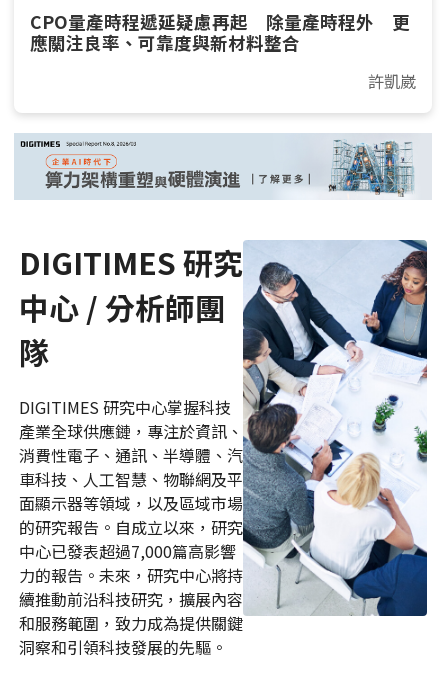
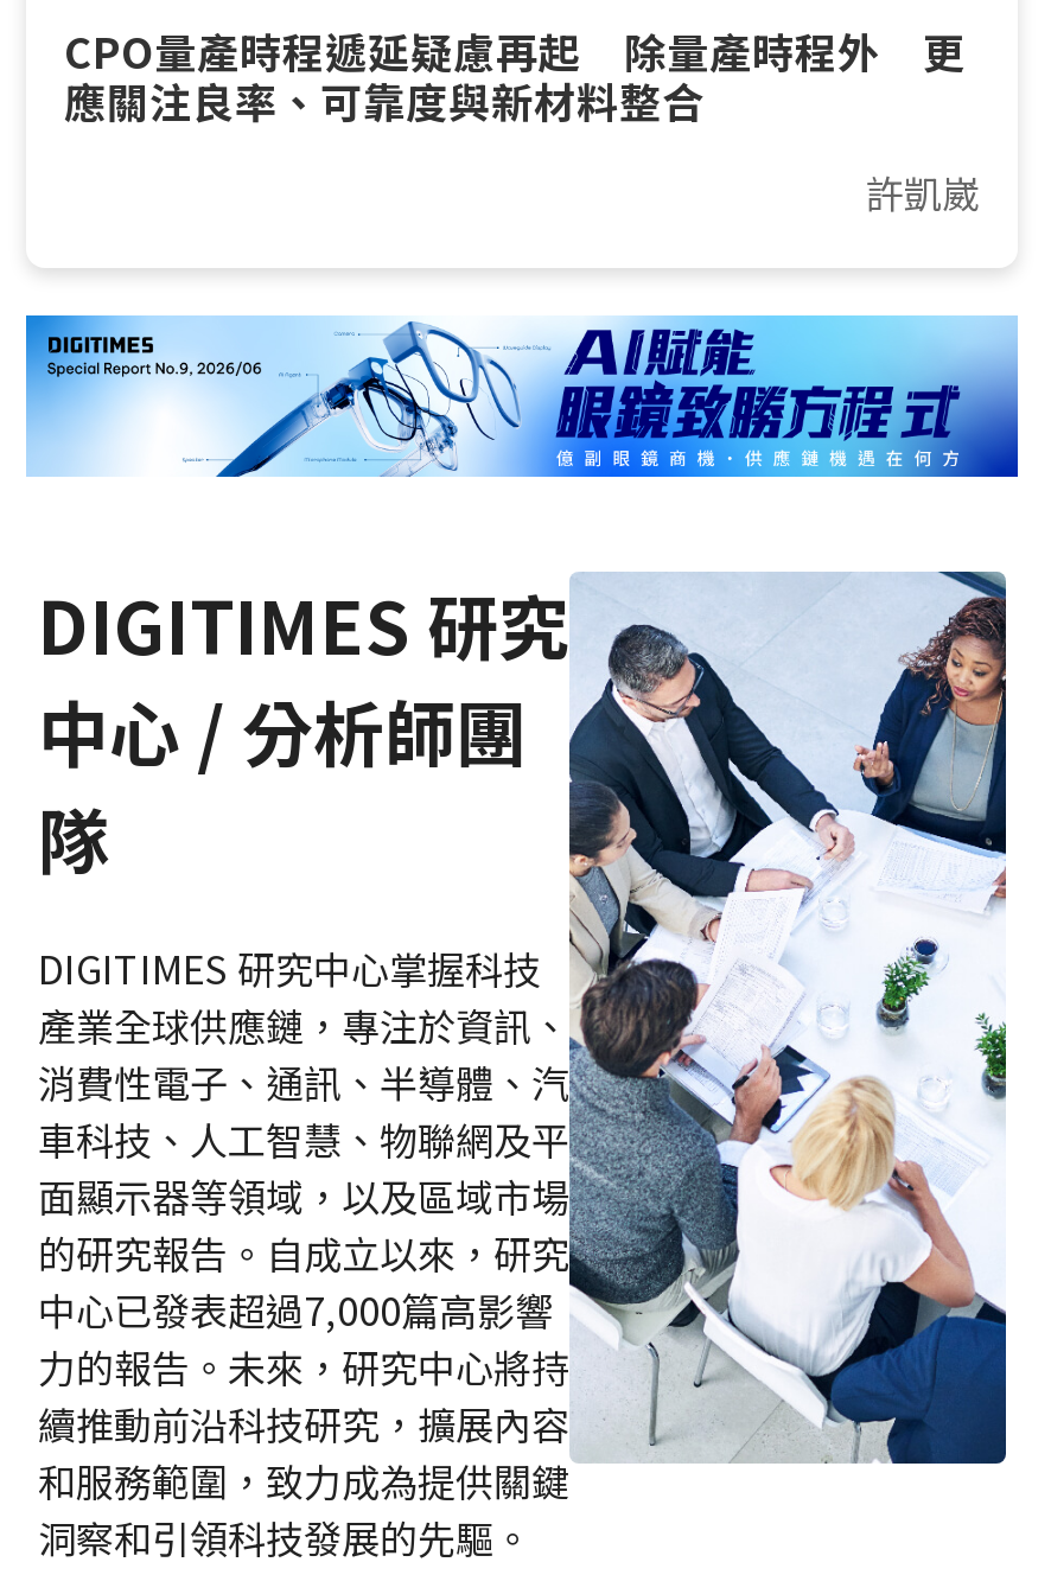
- [image]
+ [image]
